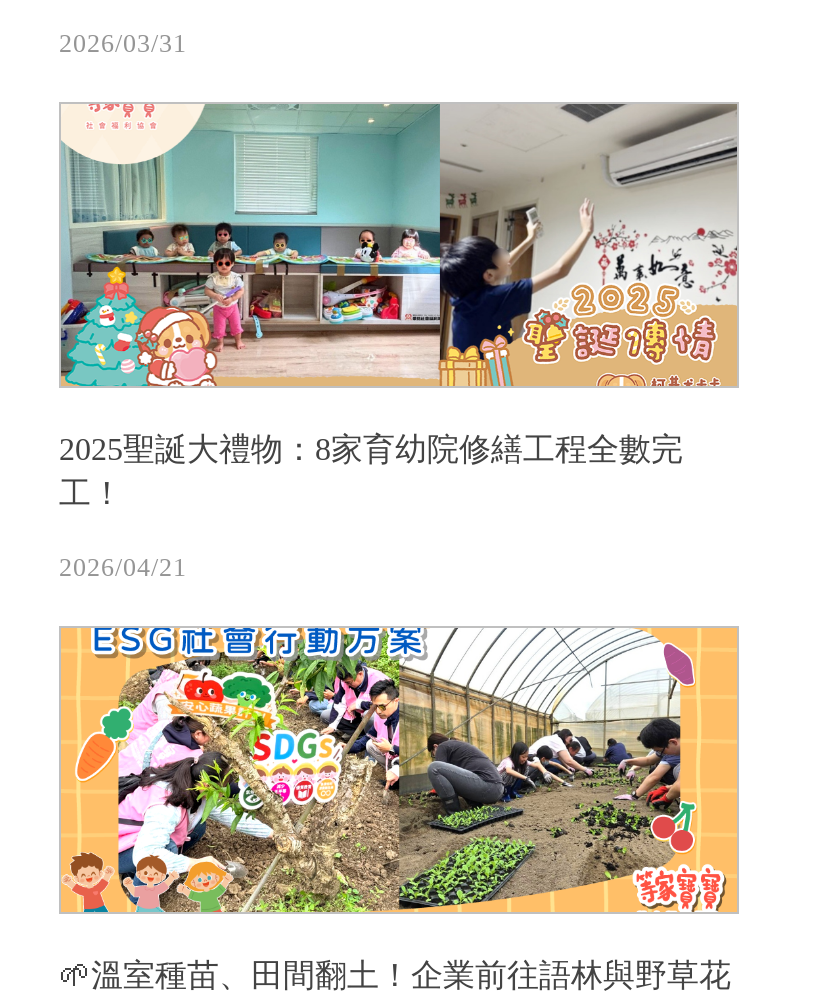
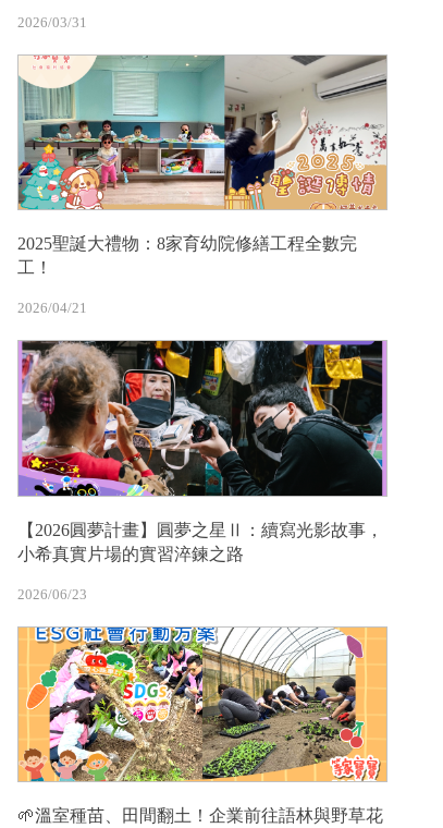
+ [image]
+ 【2026圓夢計畫】圓夢之星Ⅱ：續寫光影故事，
+ 小希真實片場的實習淬鍊之路
+ 2026/06/23
